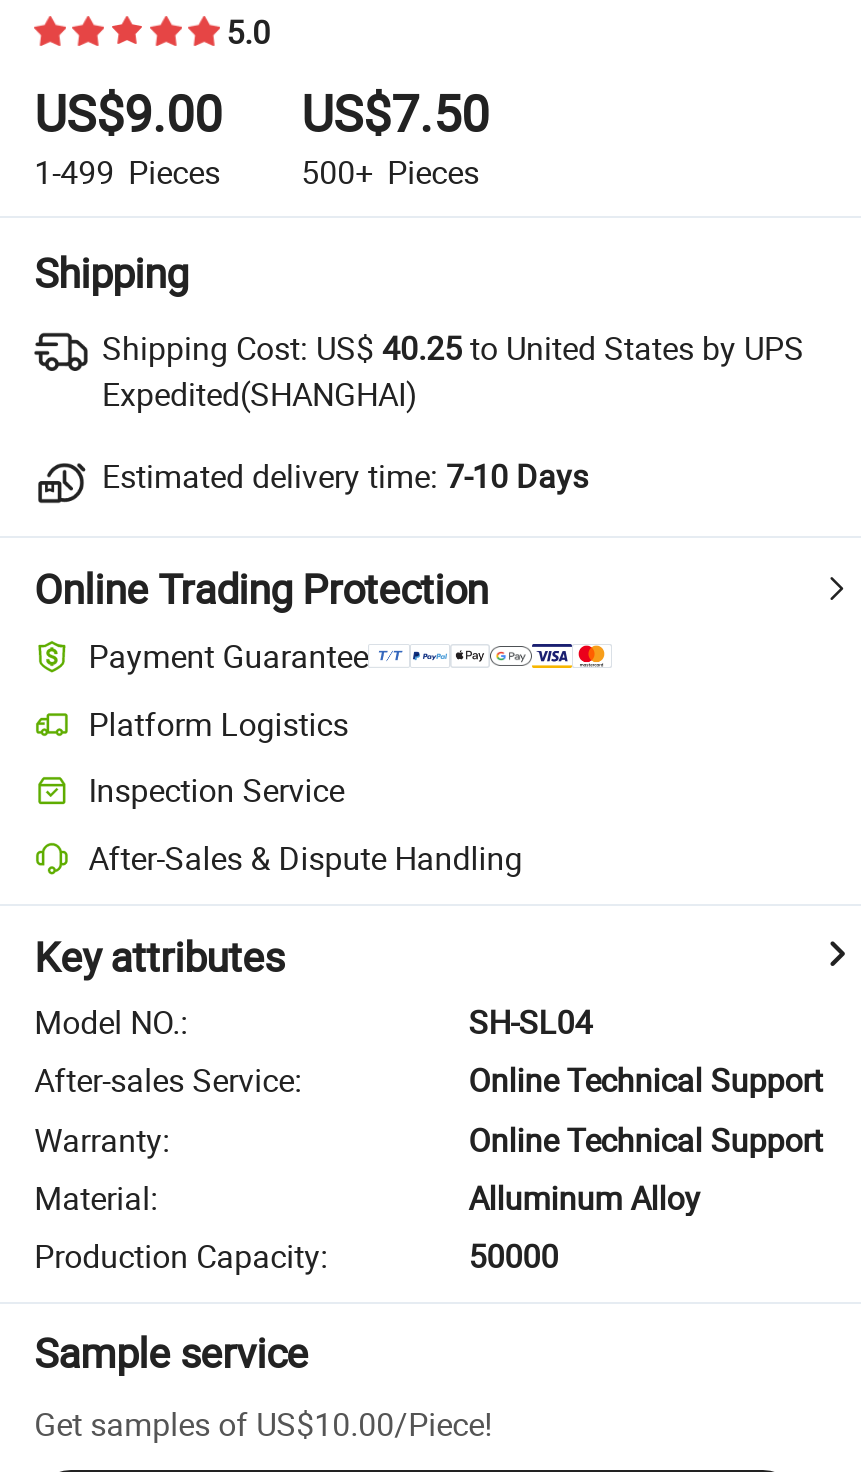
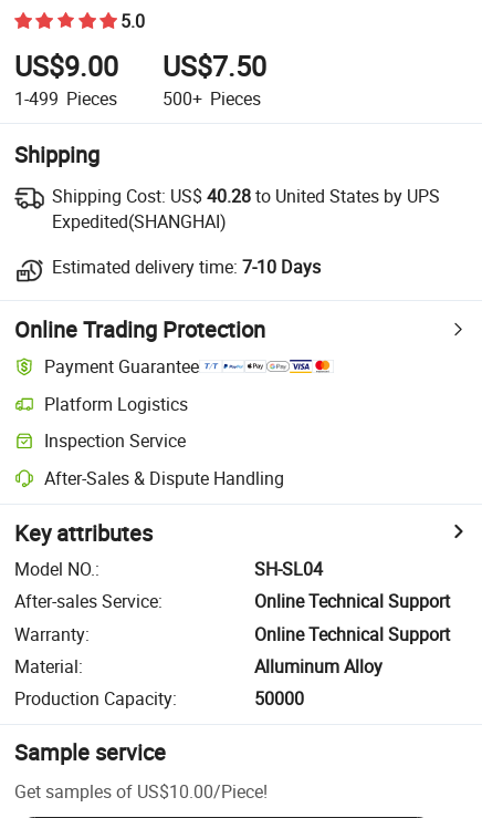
- Shipping Cost: US$40.25 to United States by UPS
+ Shipping Cost: US$40.28 to United States by UPS
